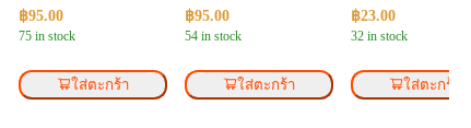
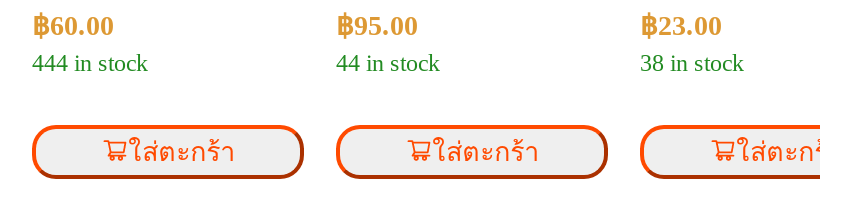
- ฿95.00
+ ฿60.00

- 75 in stock
+ 444 in stock

- 54 in stock
+ 44 in stock

- 32 in stock
+ 38 in stock
